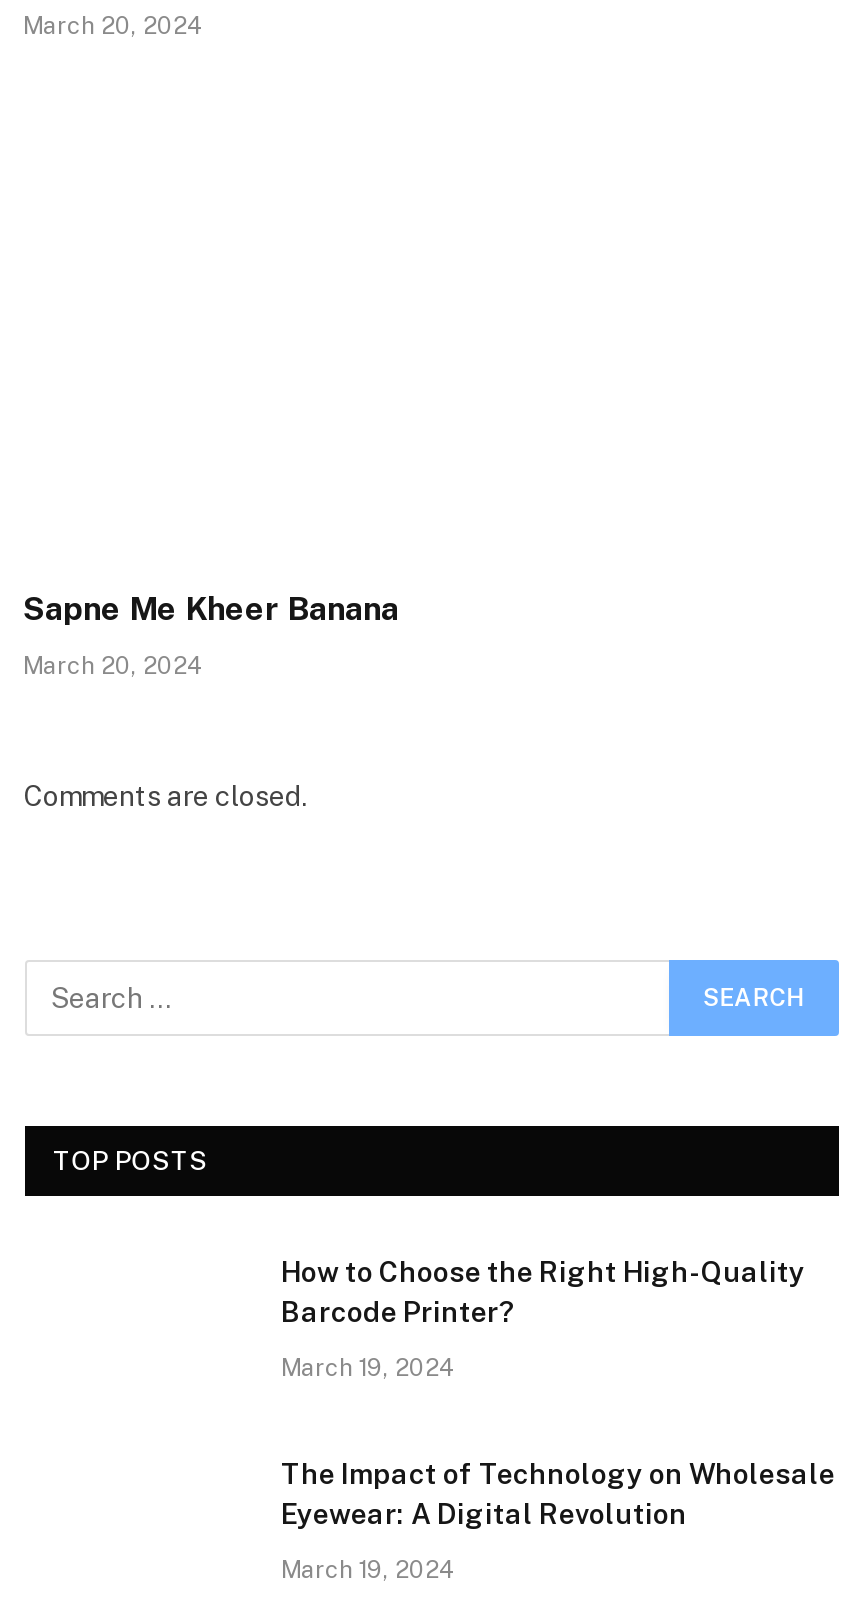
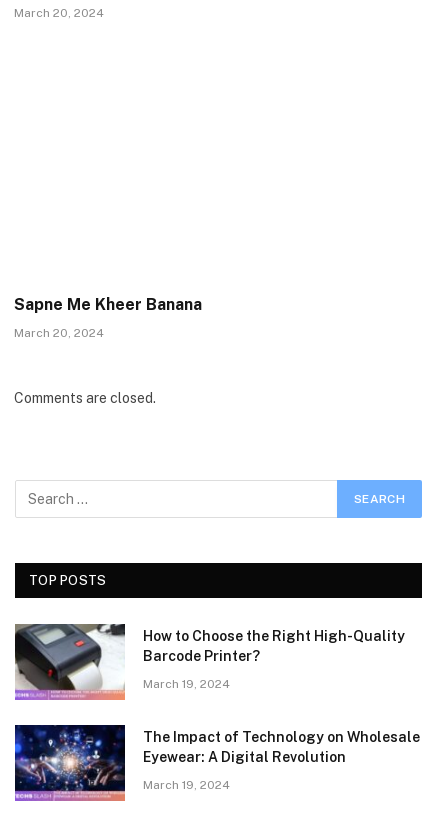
+ [image]

+ [image]
